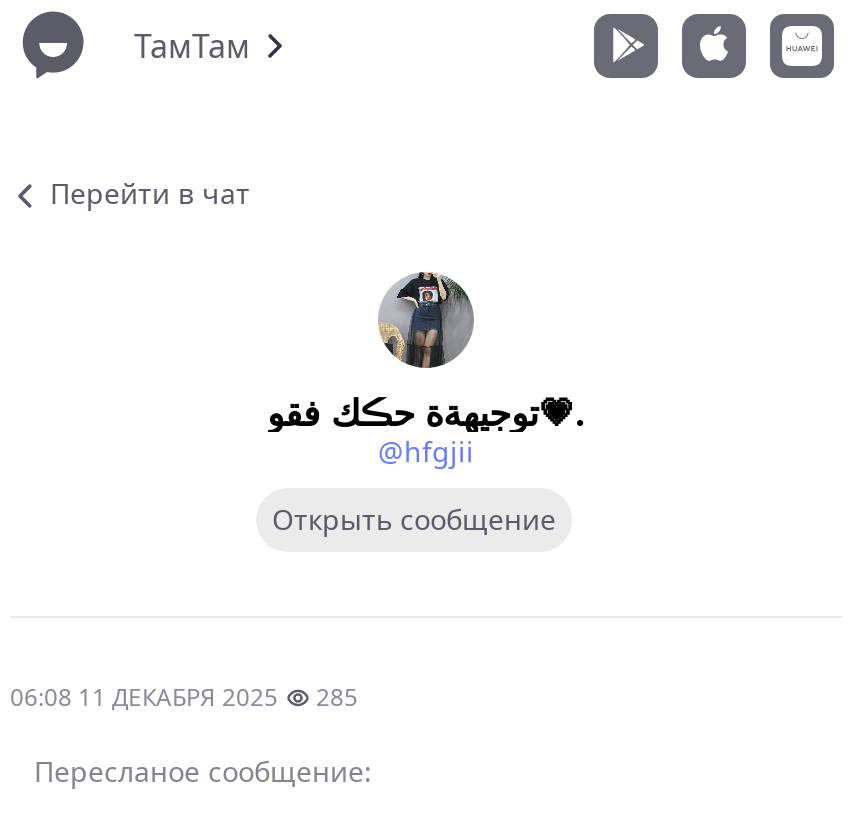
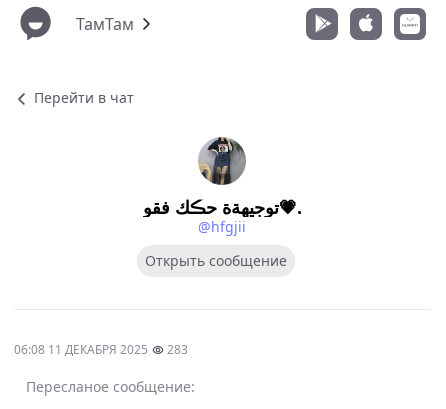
- 06:08 11 ДЕКАБРЯ 2025 285
+ 06:08 11 ДЕКАБРЯ 2025 283
